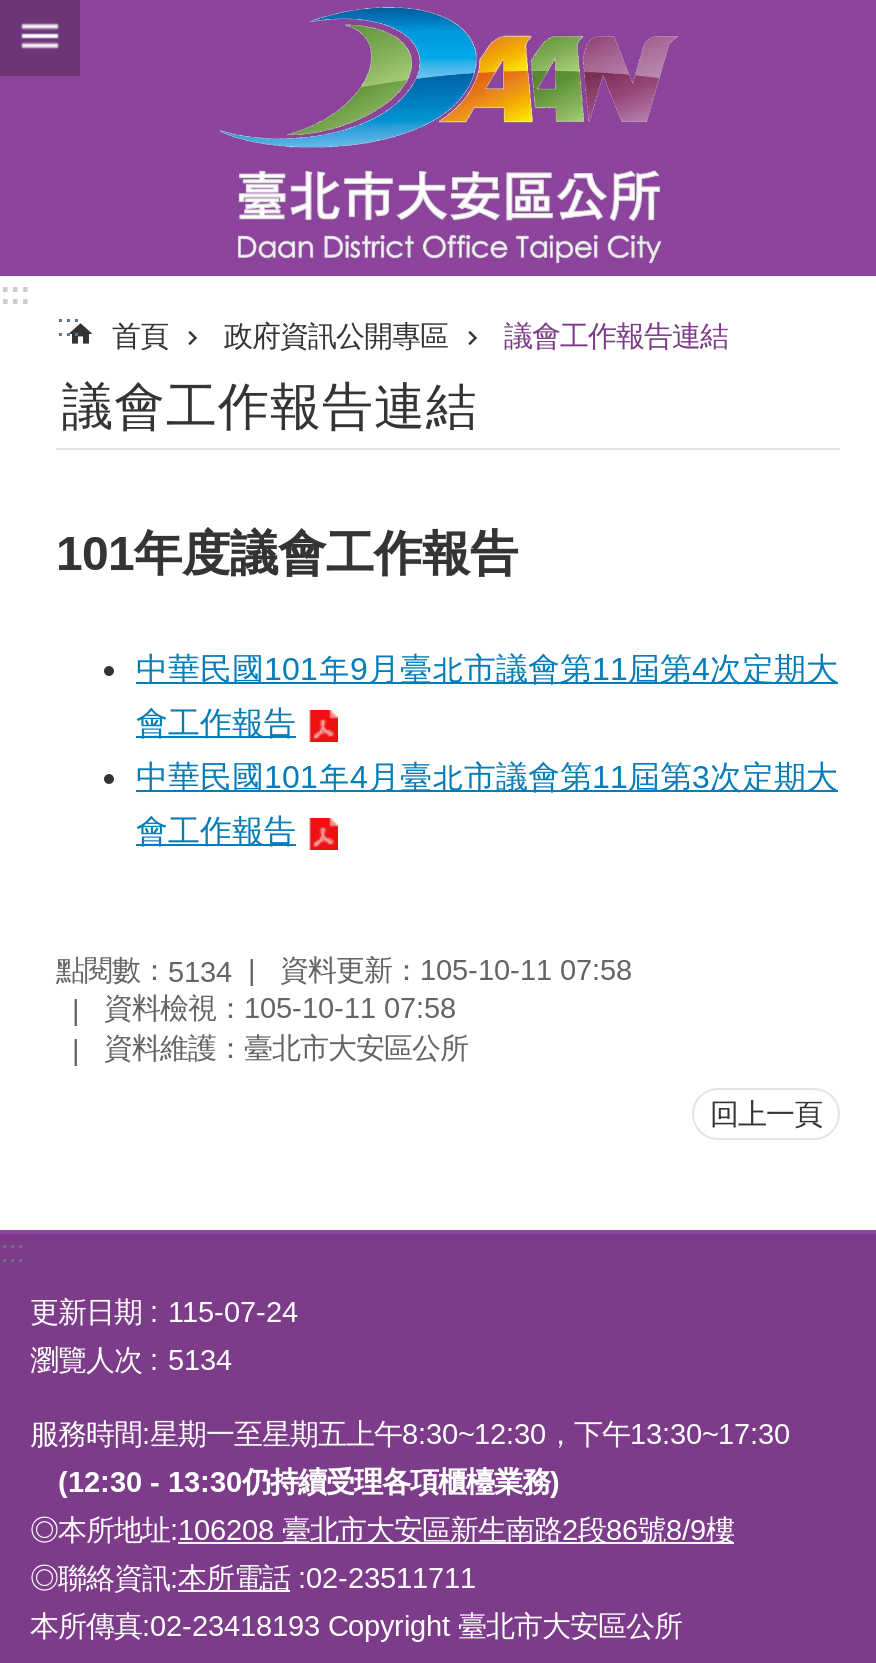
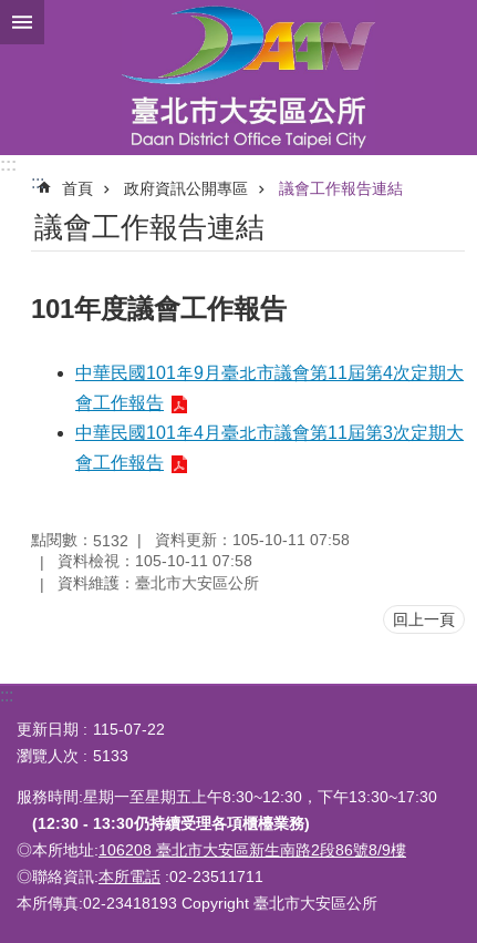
- 點閱數：5134 資料更新：105-10-11 07:58
+ 點閱數：5132 資料更新：105-10-11 07:58

- 更新日期 115-07-24
+ 更新日期 115-07-22

- 瀏覽人次 5134
+ 瀏覽人次 5133
